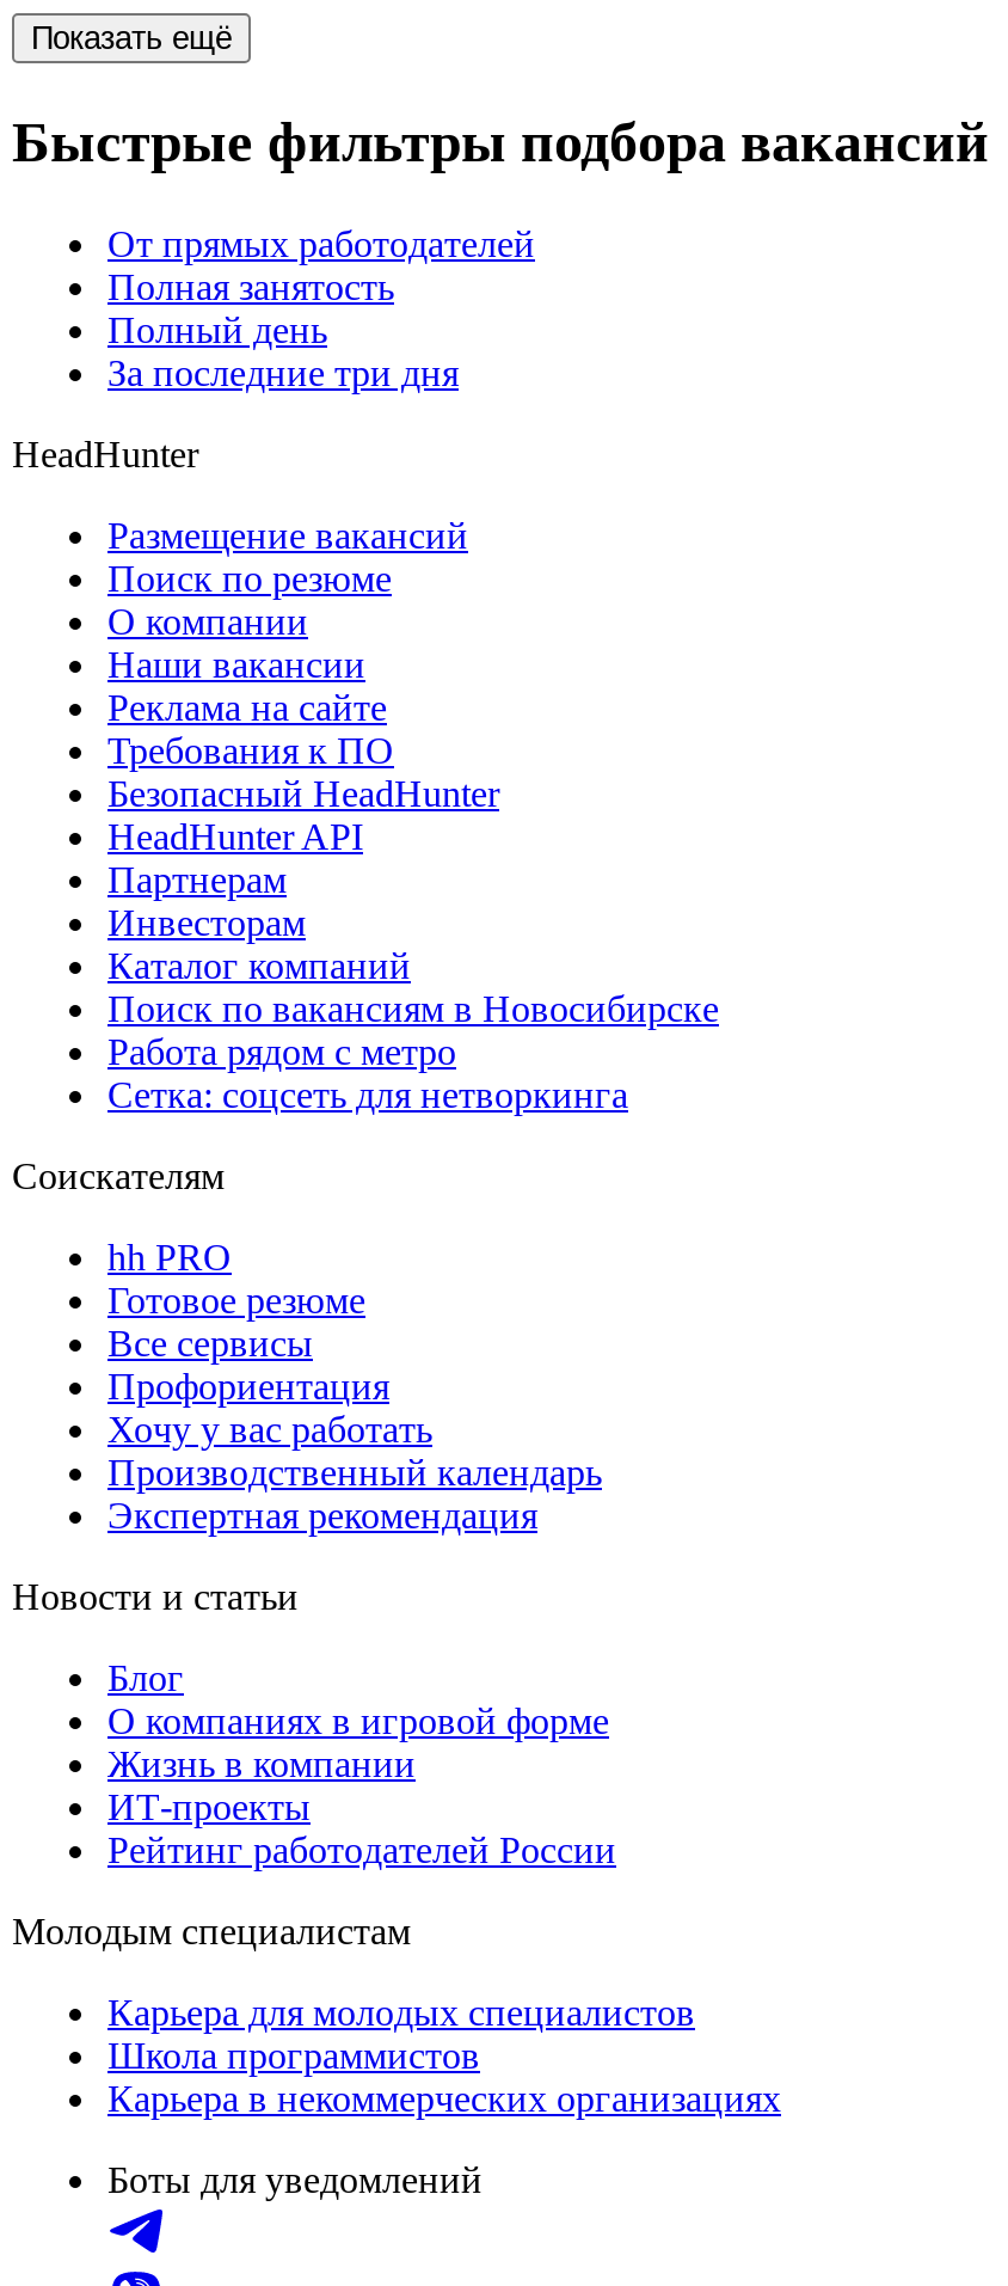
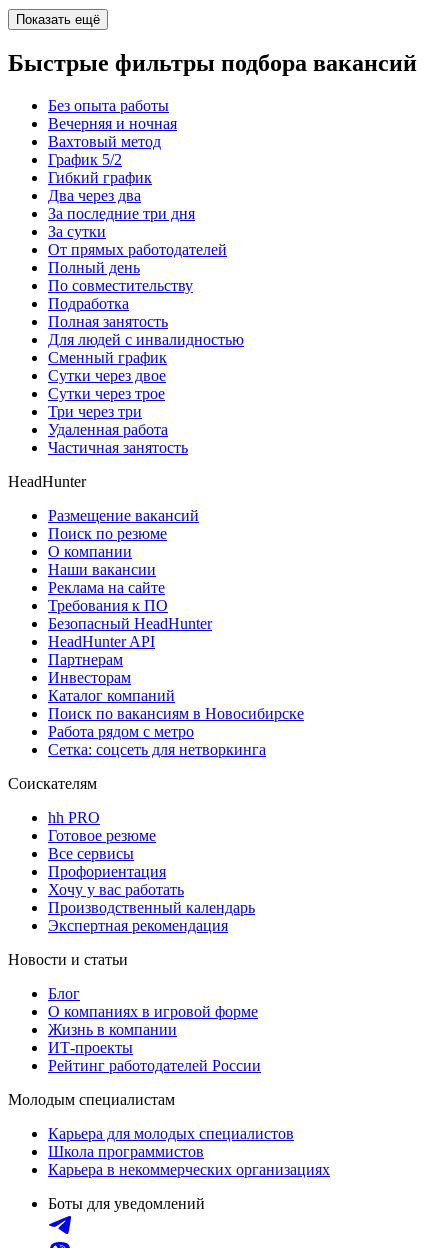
+ Без опыта работы
+ Вечерняя и ночная
+ Вахтовый метод
+ График 5/2
+ Гибкий график
+ Два через два

moved down: От прямых работодателей | Полный день

moved down: Полная занятость

+ За сутки
+ По совместительству
+ Подработка
+ Для людей с инвалидностью
+ Сменный график
+ Сутки через двое
+ Сутки через трое
+ Три через три
+ Удаленная работа
+ Частичная занятость
